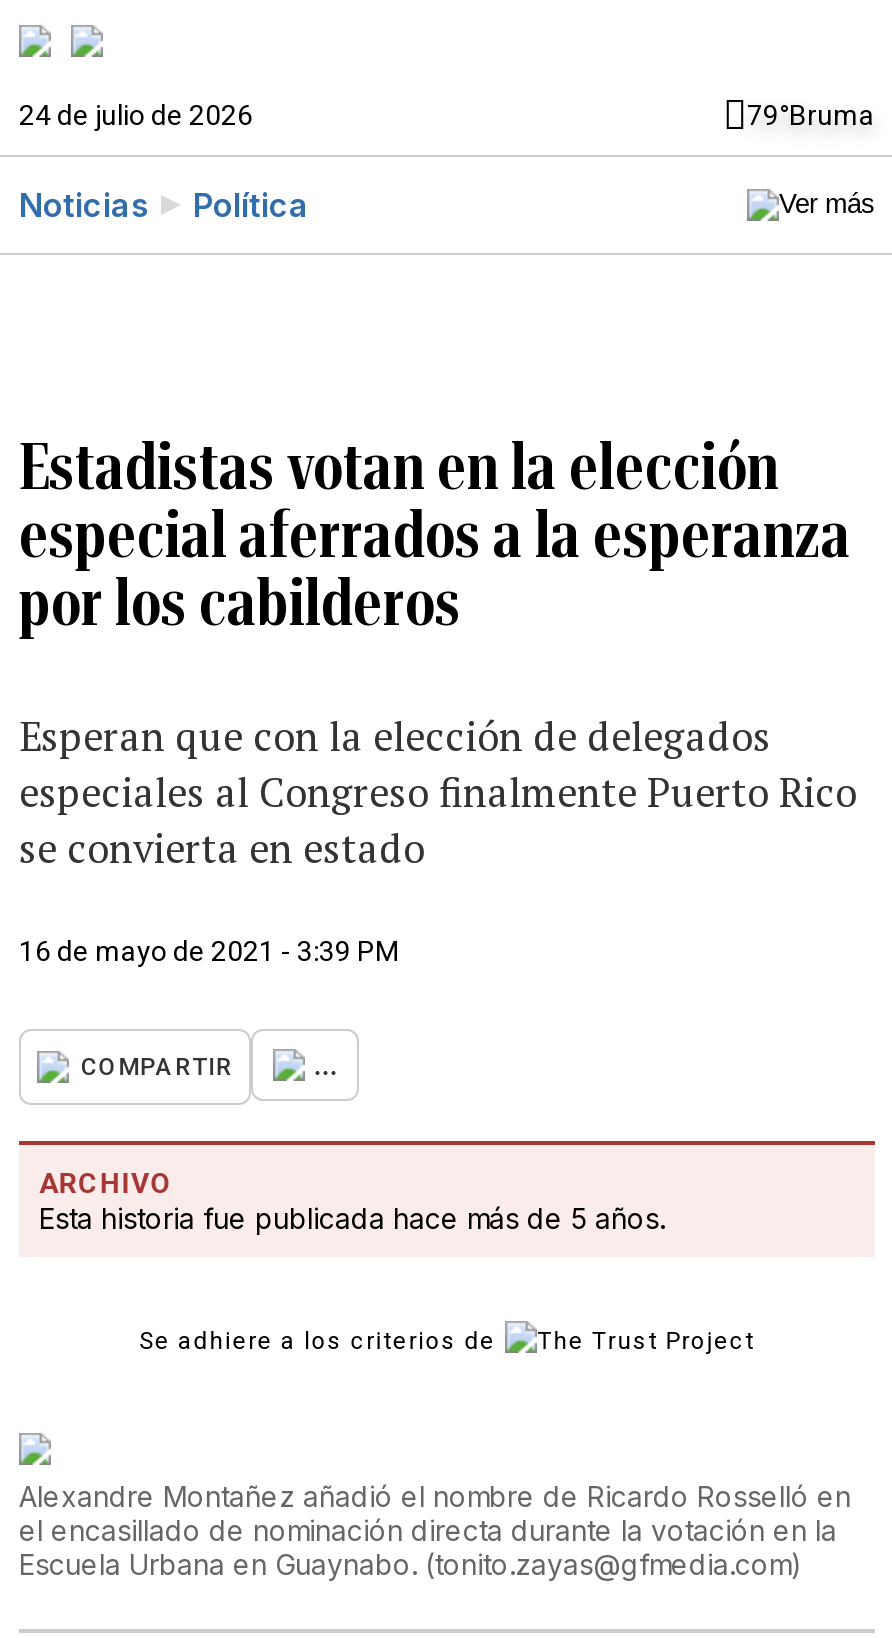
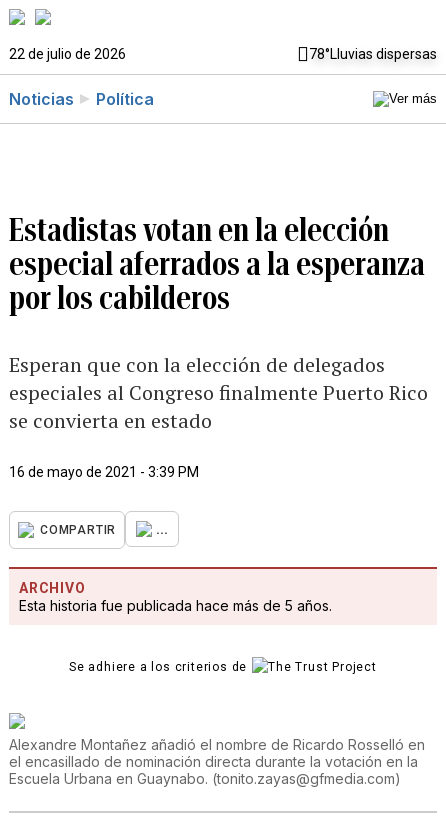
- 24 de julio de 2026
- 79°Bruma
+ 22 de julio de 2026
+ 78°Lluvias dispersas
